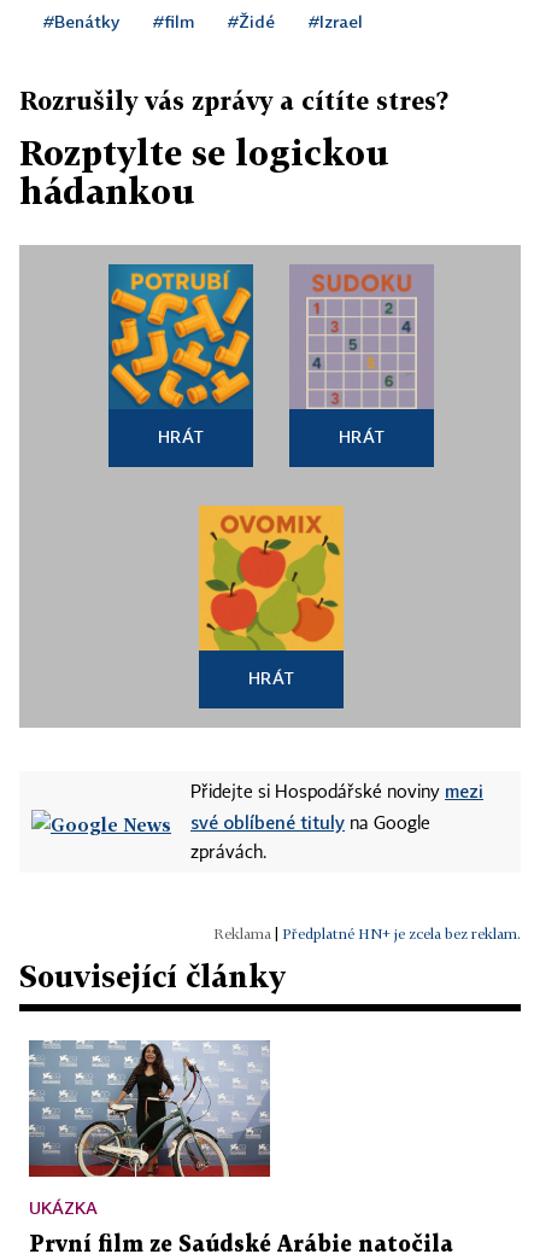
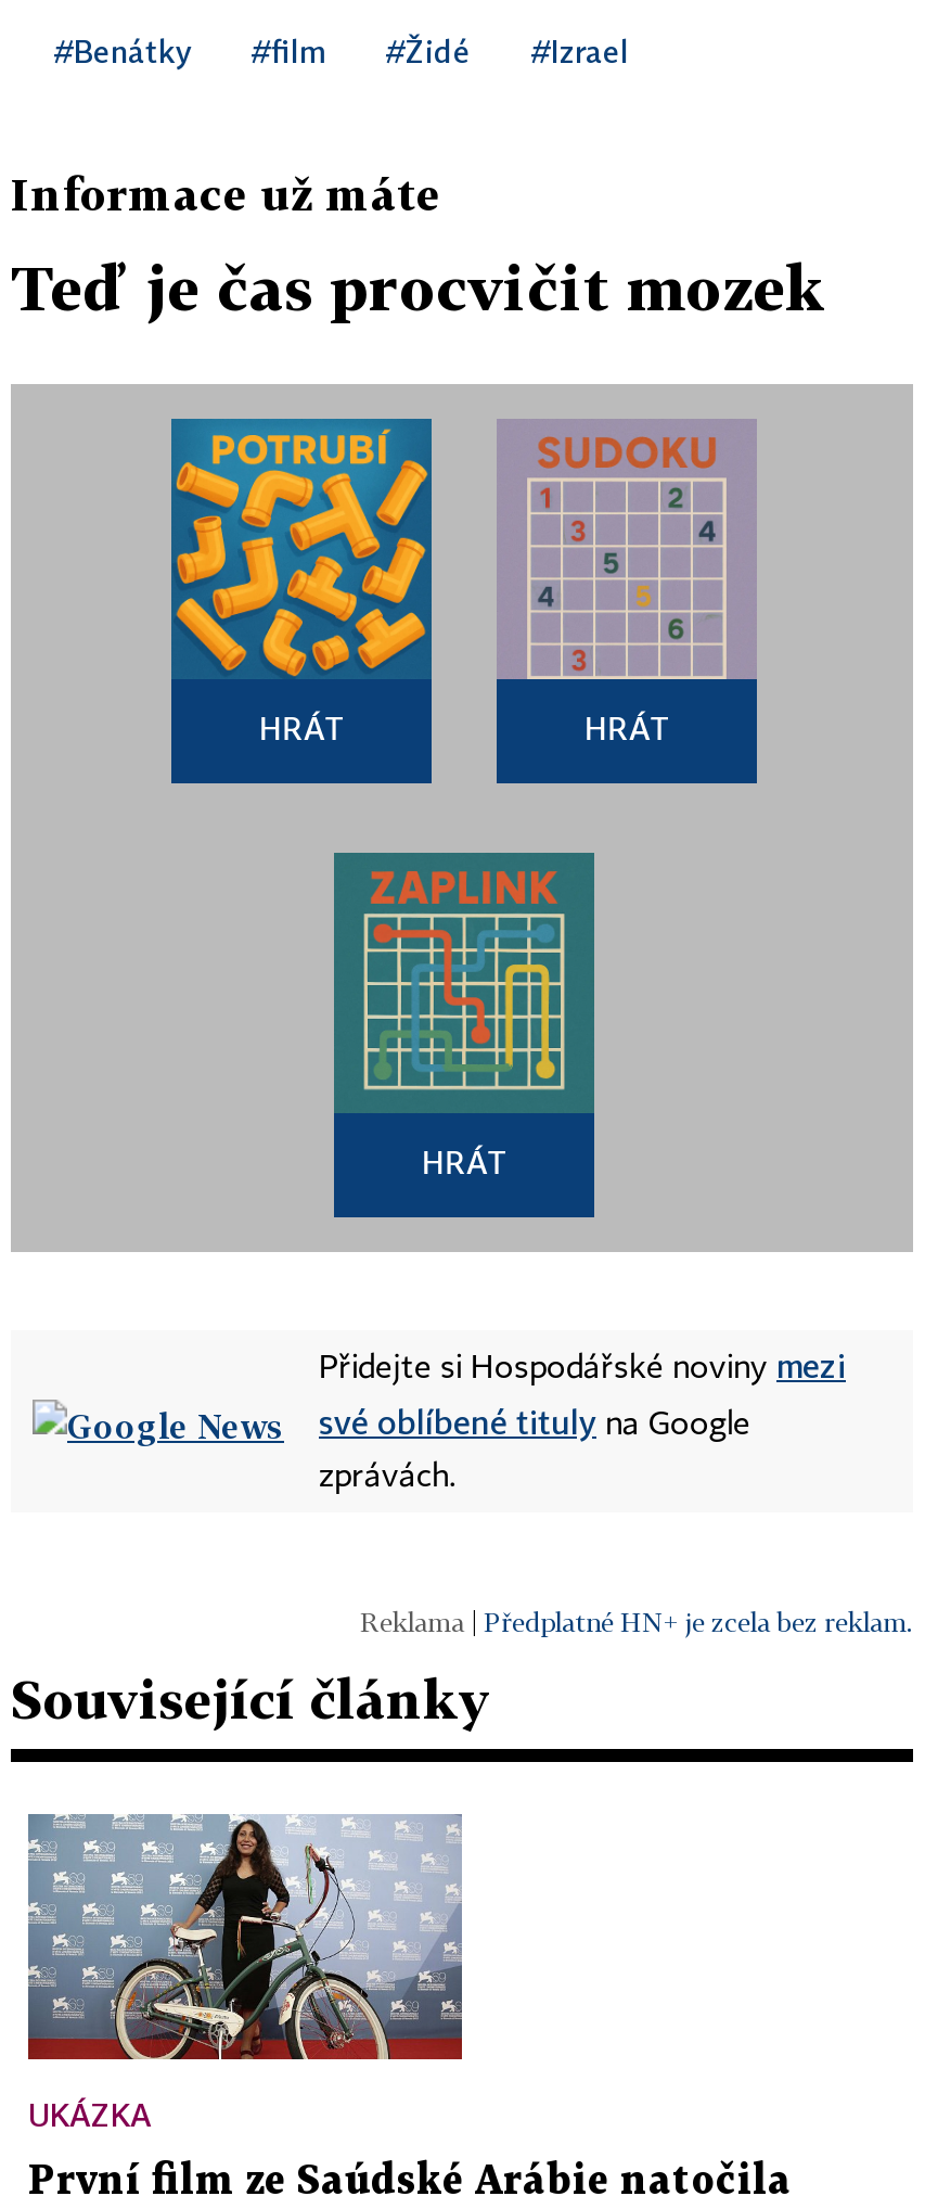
- Rozrušily vás zprávy a cítíte stres?
+ Informace už máte

- Rozptylte se logickou
- hádankou
+ Teď je čas procvičit mozek

- [image]
+ [image]
